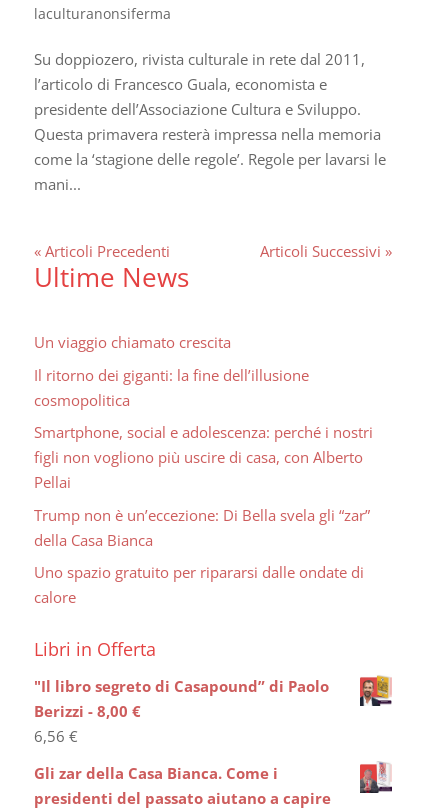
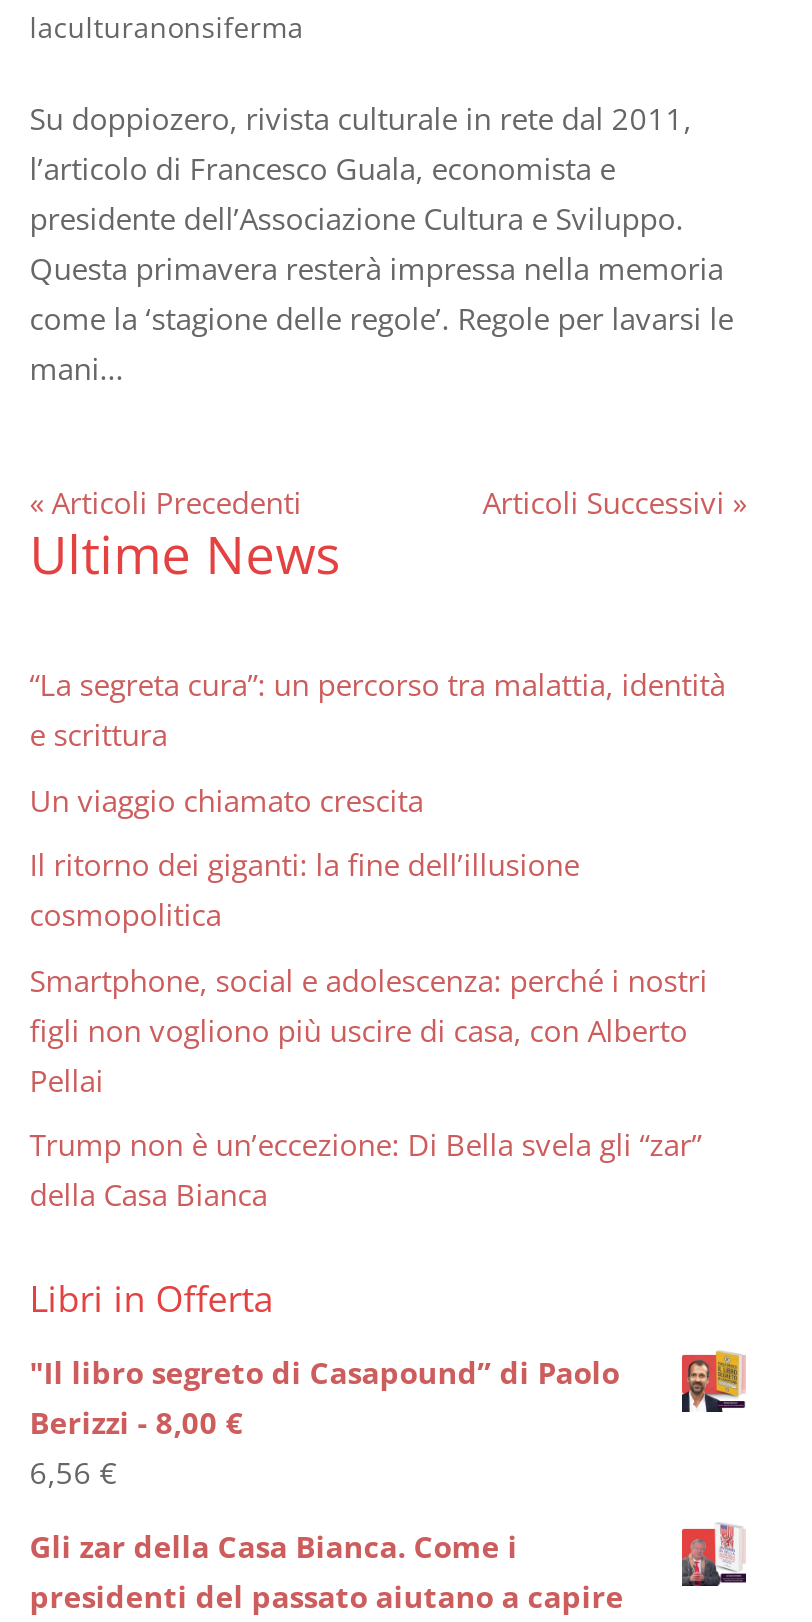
+ “La segreta cura”: un percorso tra malattia, identità
+ e scrittura

moved down: Un viaggio chiamato crescita | Il ritorno dei giganti: la fine dell’illusione | cosmopolitica | Smartphone, social e adolescenza: perché i nostri | figli non vogliono più uscire di casa, con Alberto | Pellai | Trump non è un’eccezione: Di Bella svela gli “zar” | della Casa Bianca

- Uno spazio gratuito per ripararsi dalle ondate di
- calore
